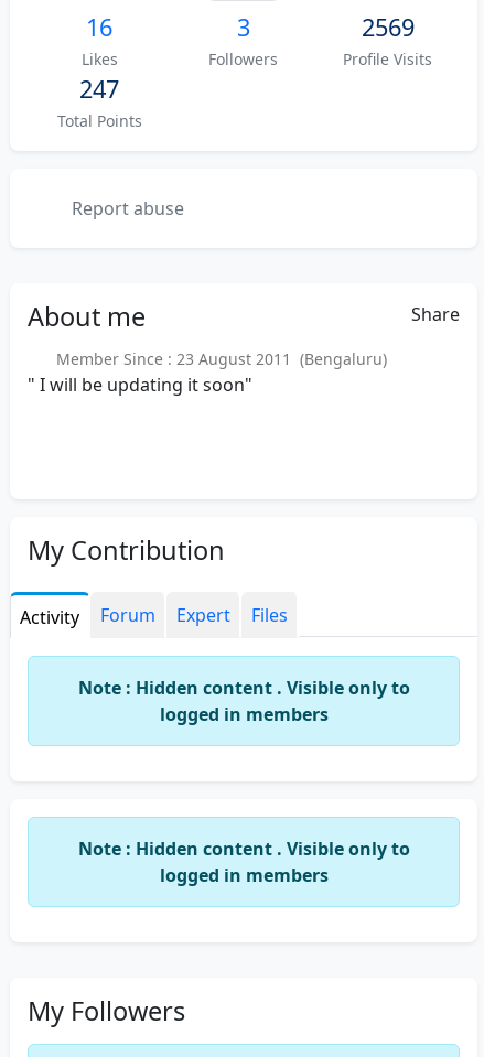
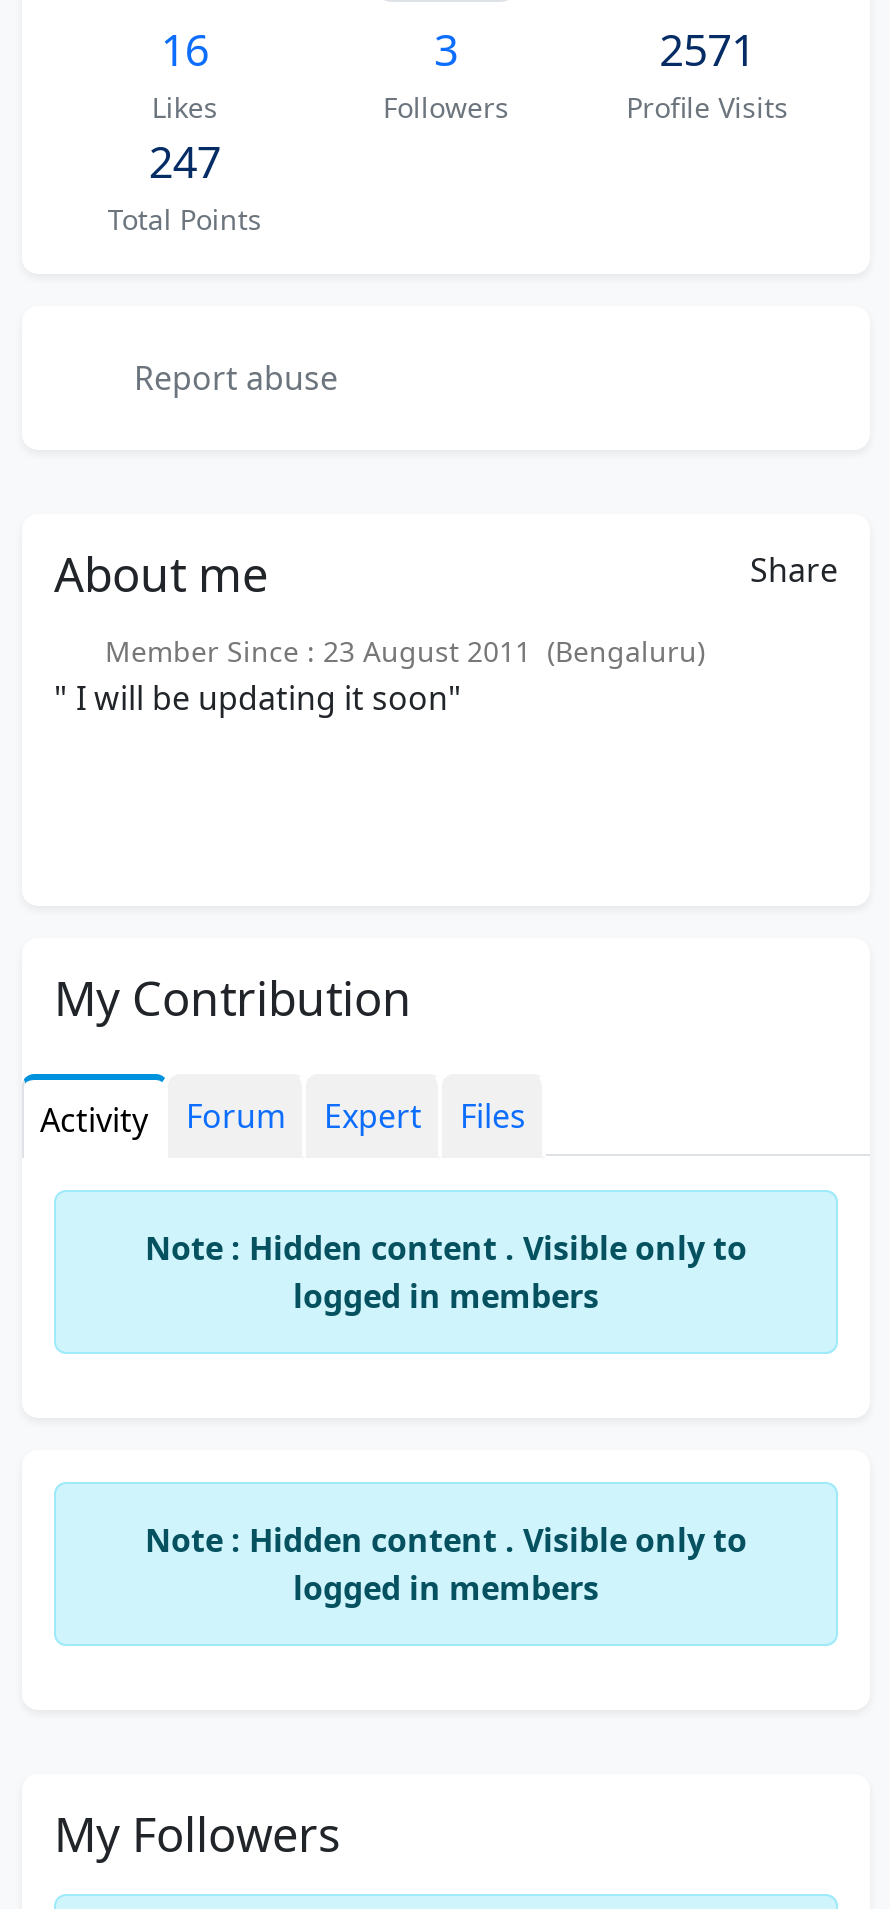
- 2569
+ 2571
